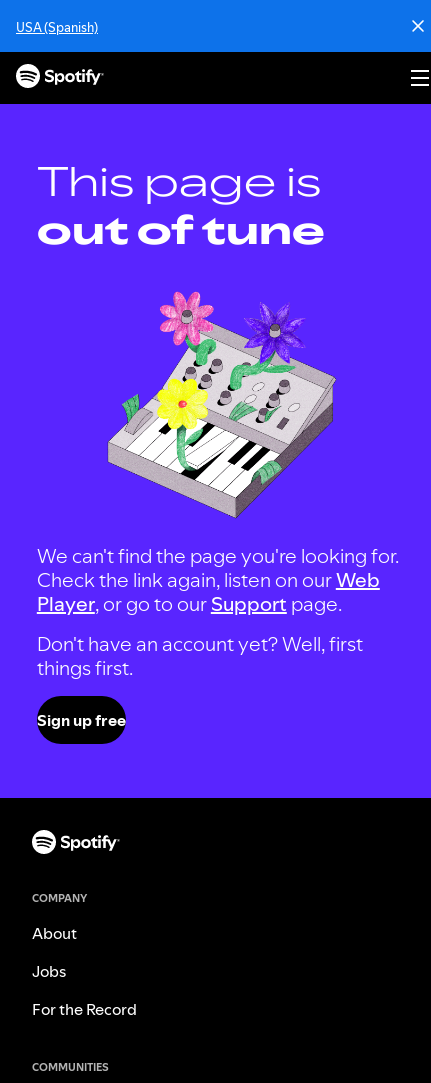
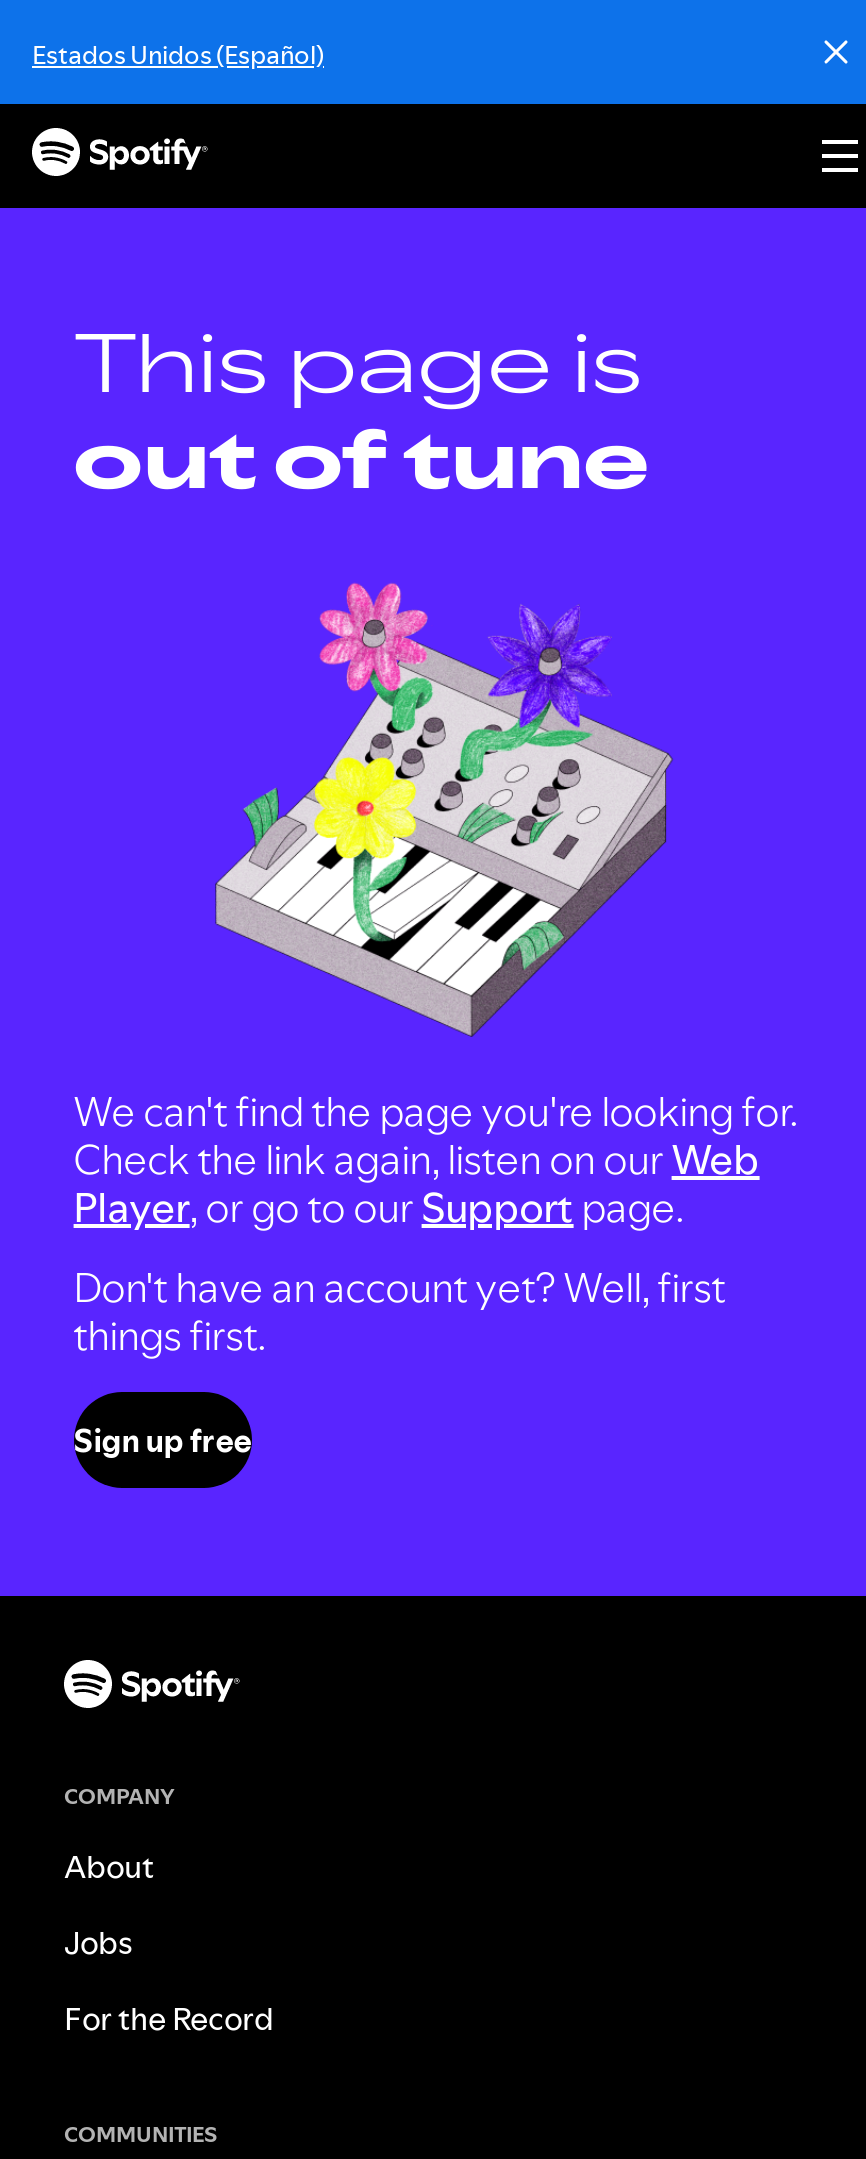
- USA (Spanish)
+ Estados Unidos (Español)
